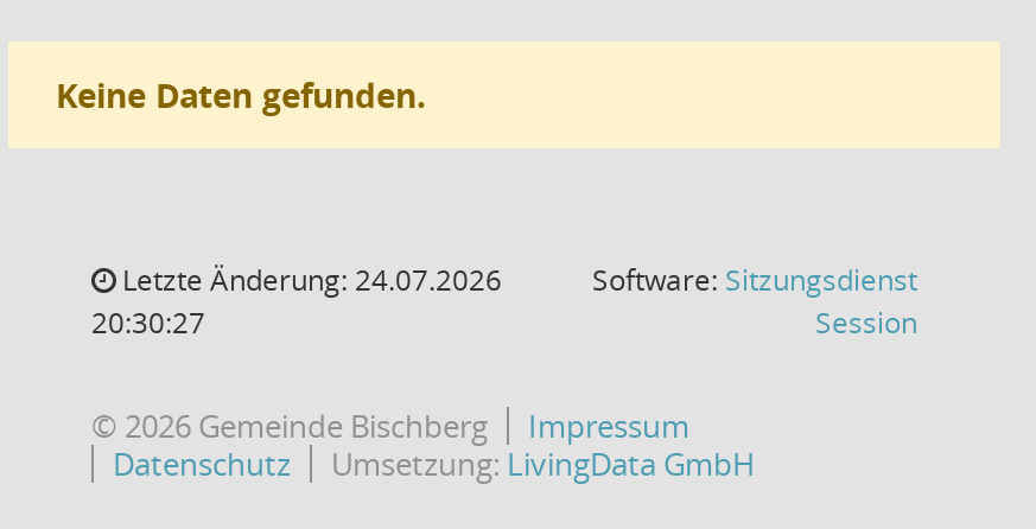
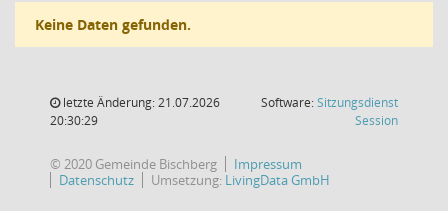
- Letzte Änderung: 24.07.2026
+ letzte Änderung: 21.07.2026

- 20:30:27
+ 20:30:29

- © 2026 Gemeinde Bischberg
+ © 2020 Gemeinde Bischberg
